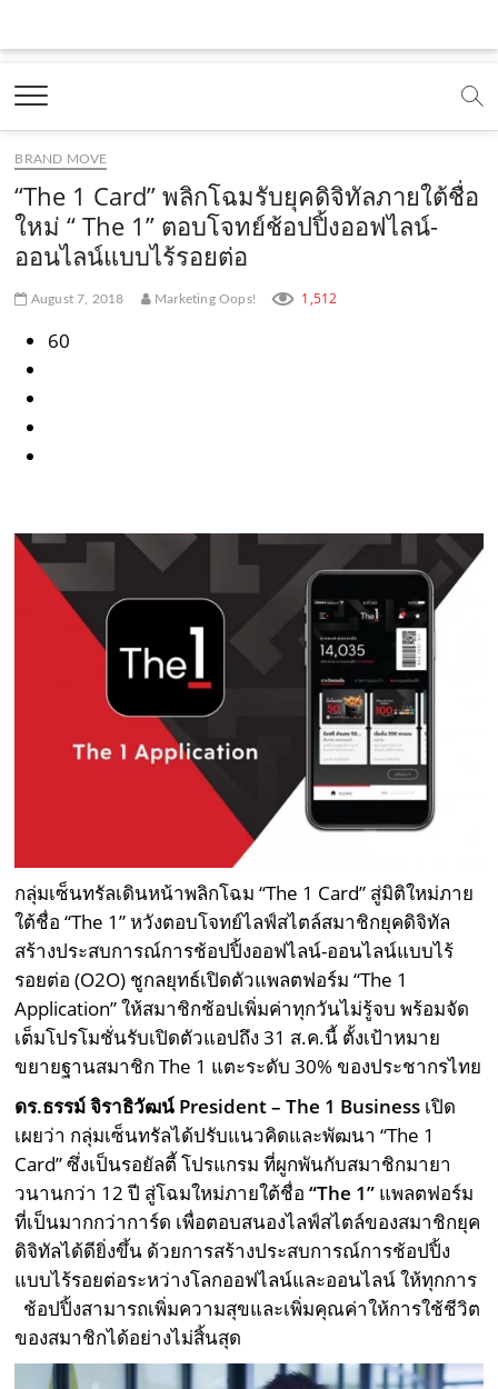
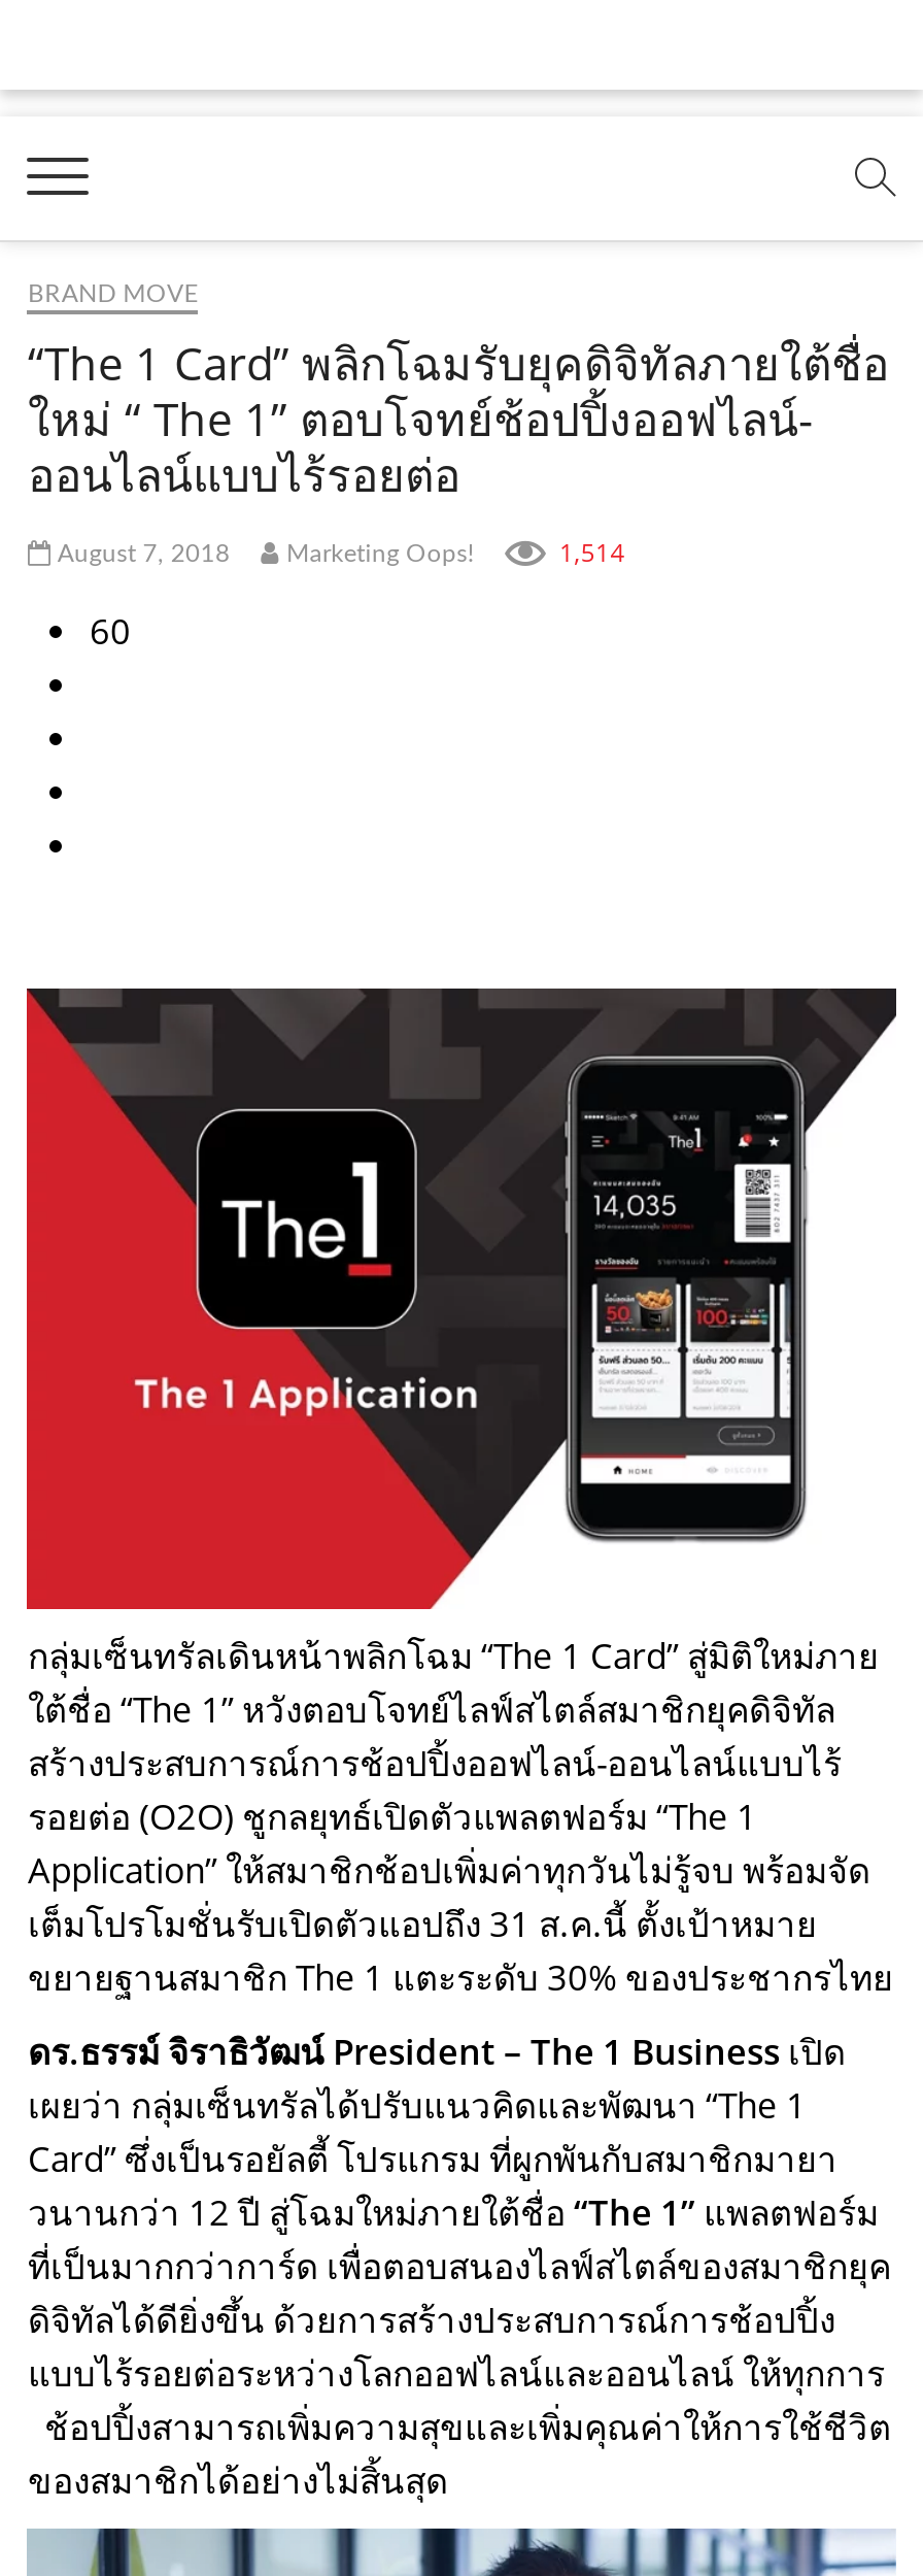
- 1,512
+ 1,514
